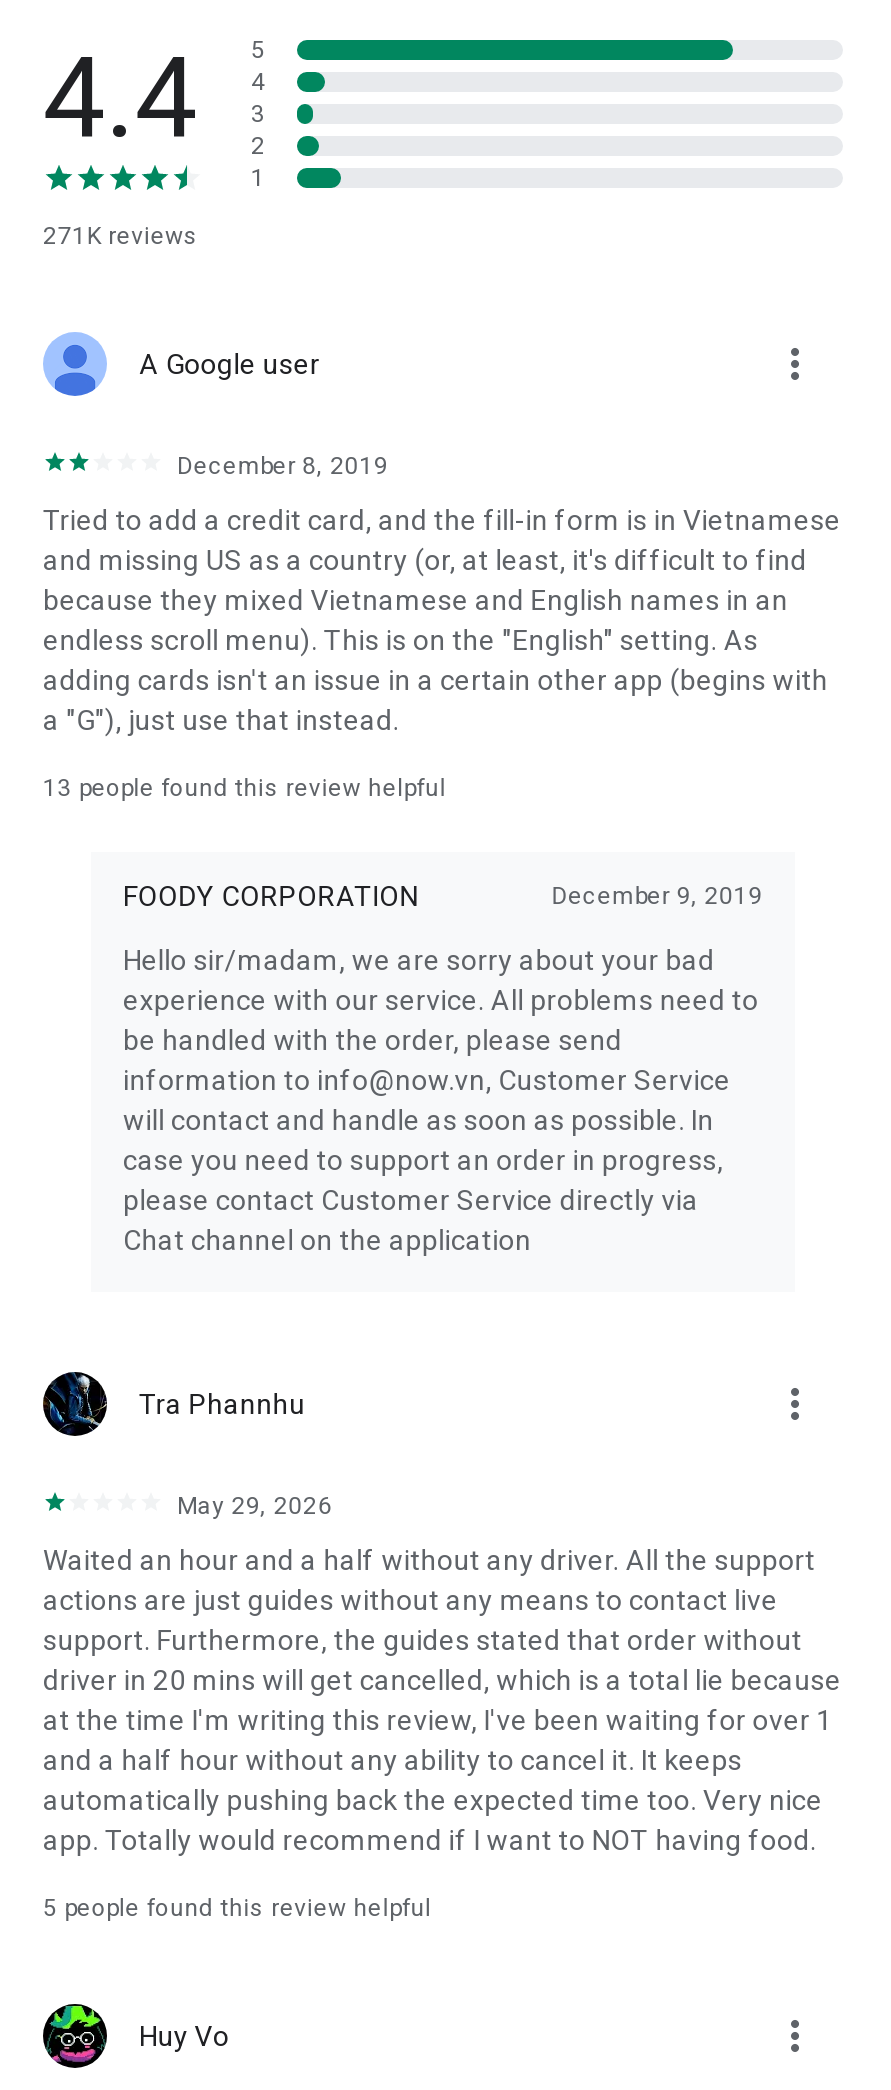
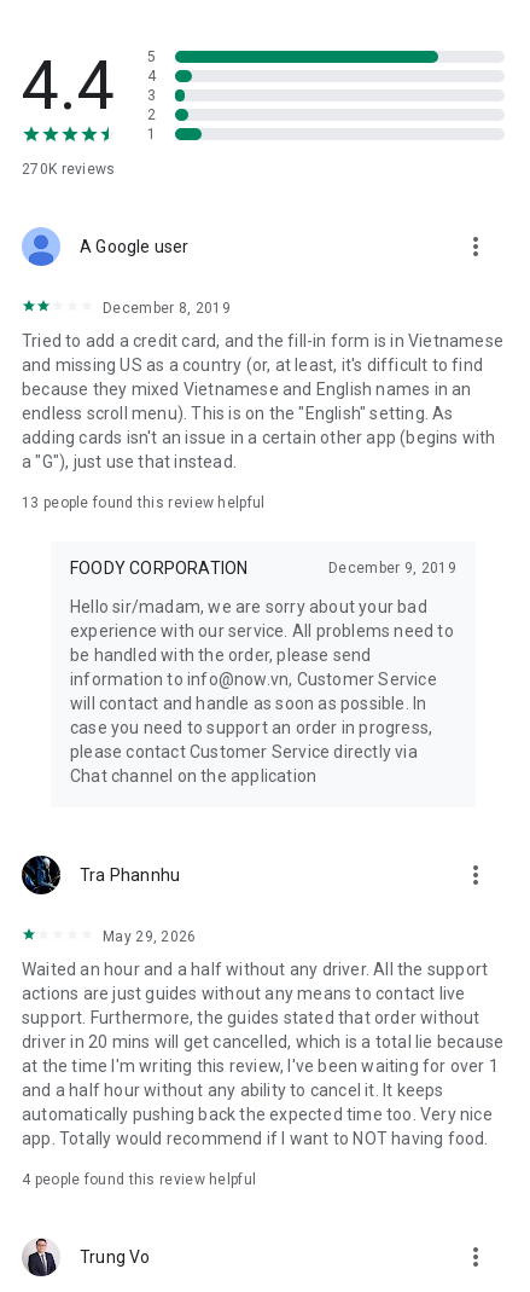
- 271K reviews
+ 270K reviews

- 5 people found this review helpful
+ 4 people found this review helpful

- [image]
- Huy Vo
+ [image]
+ Trung Vo
